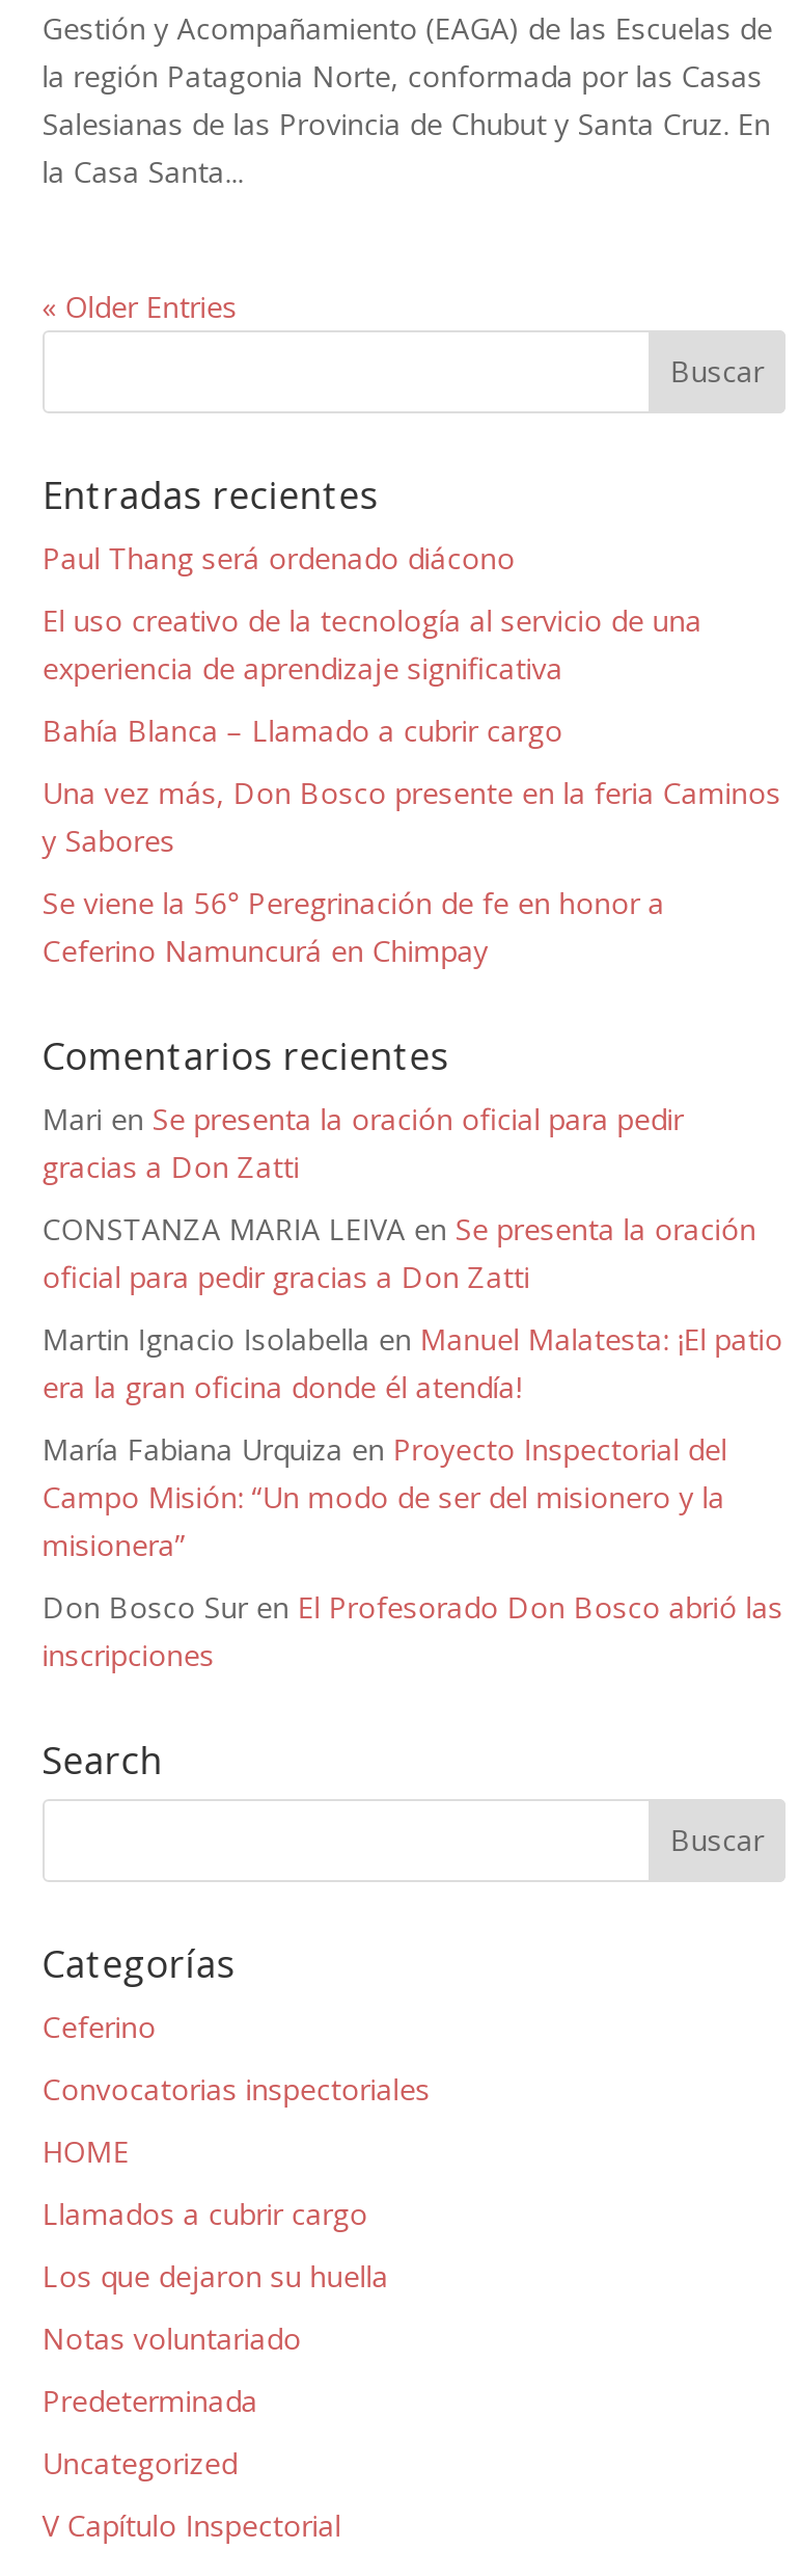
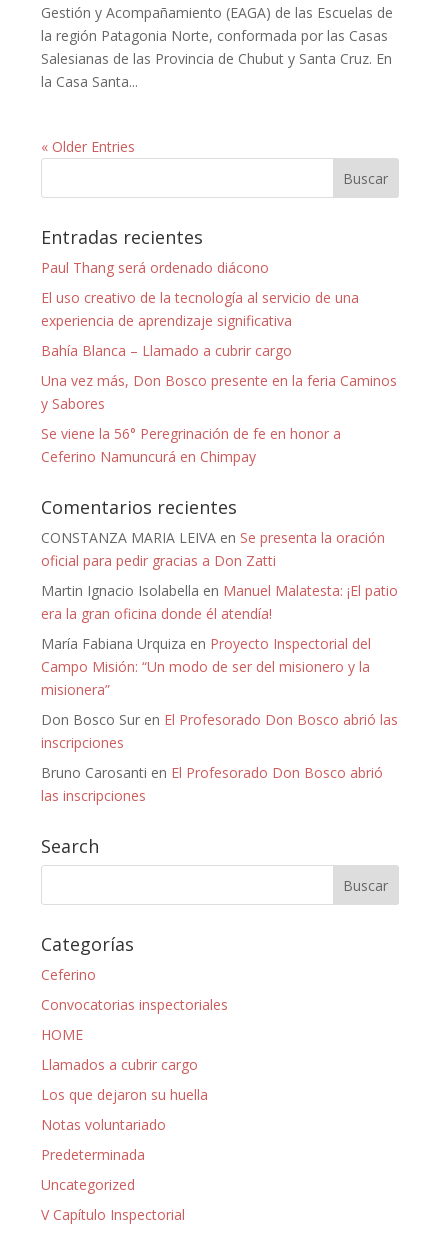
- Mari en Se presenta la oración oficial para pedir
- gracias a Don Zatti

moved up: CONSTANZA MARIA LEIVA en Se presenta la oración | oficial para pedir gracias a Don Zatti | Martin Ignacio Isolabella en Manuel Malatesta: ¡El patio | ... | Don Bosco Sur en El Profesorado Don Bosco abrió las | inscripciones

+ Bruno Carosanti en El Profesorado Don Bosco abrió
+ las inscripciones
